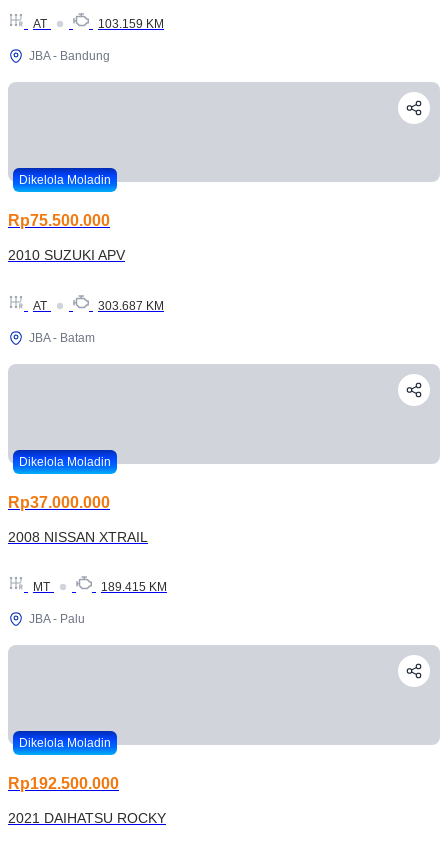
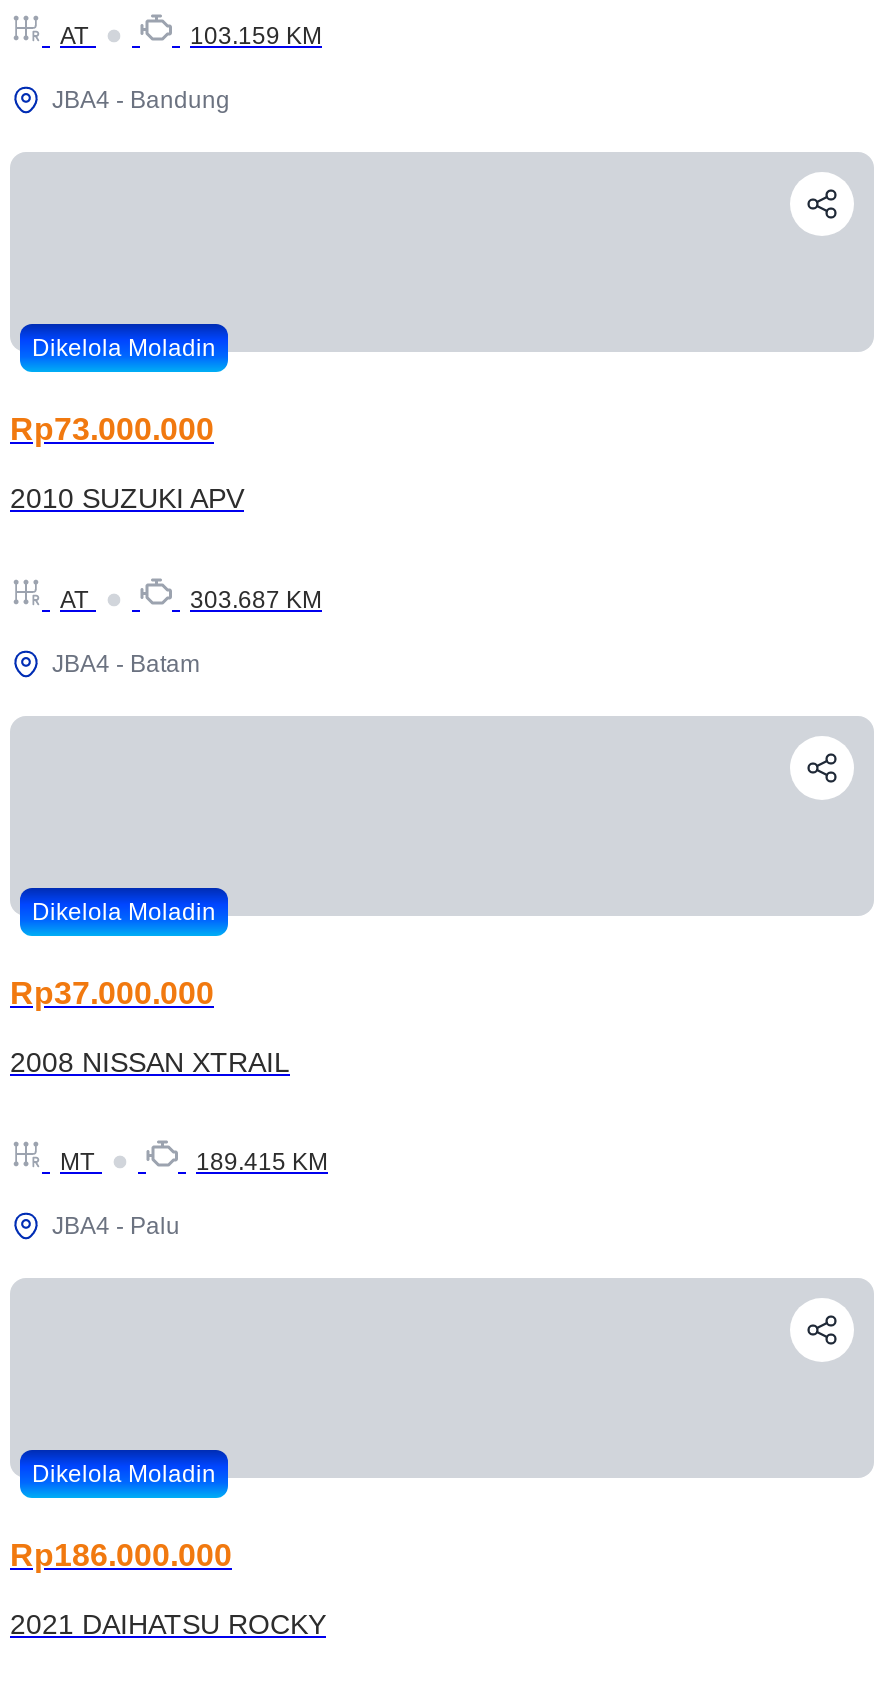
- JBA - Bandung
+ JBA4 - Bandung

- Rp75.500.000
+ Rp73.000.000

- JBA - Batam
+ JBA4 - Batam

- JBA - Palu
+ JBA4 - Palu

- Rp192.500.000
+ Rp186.000.000
